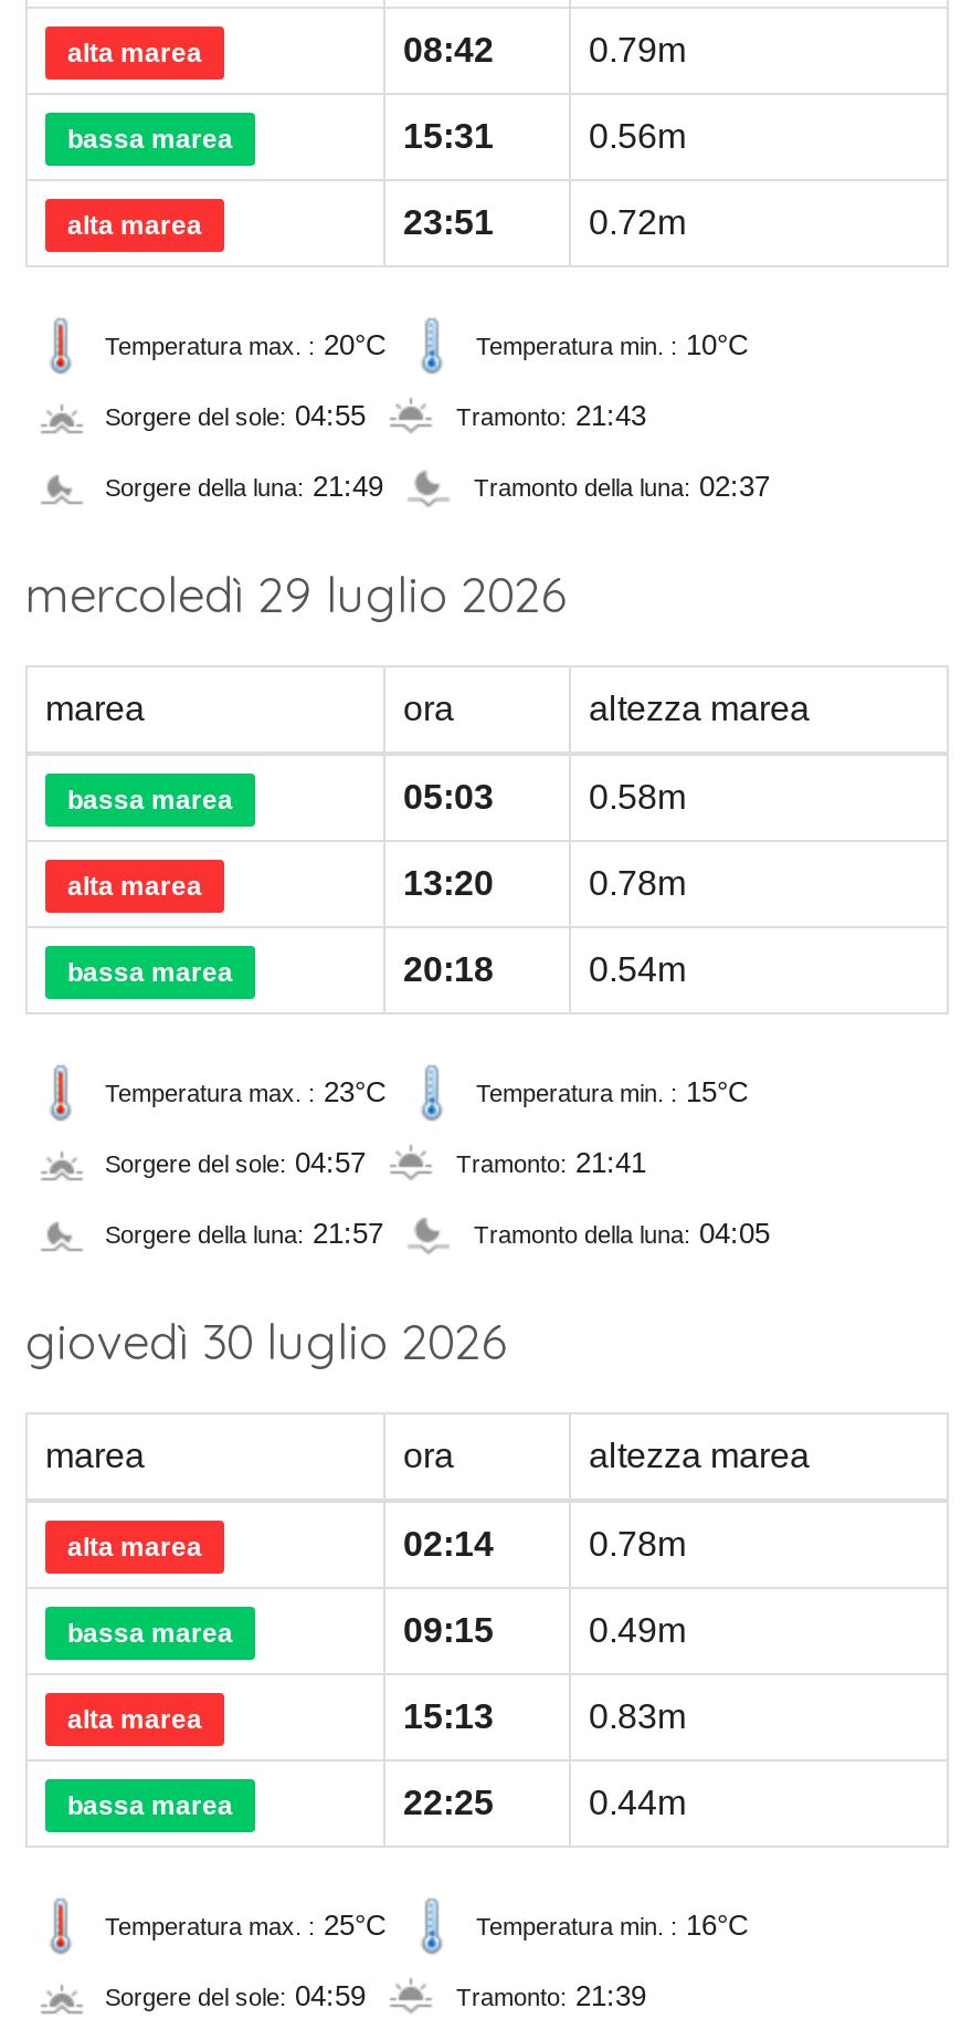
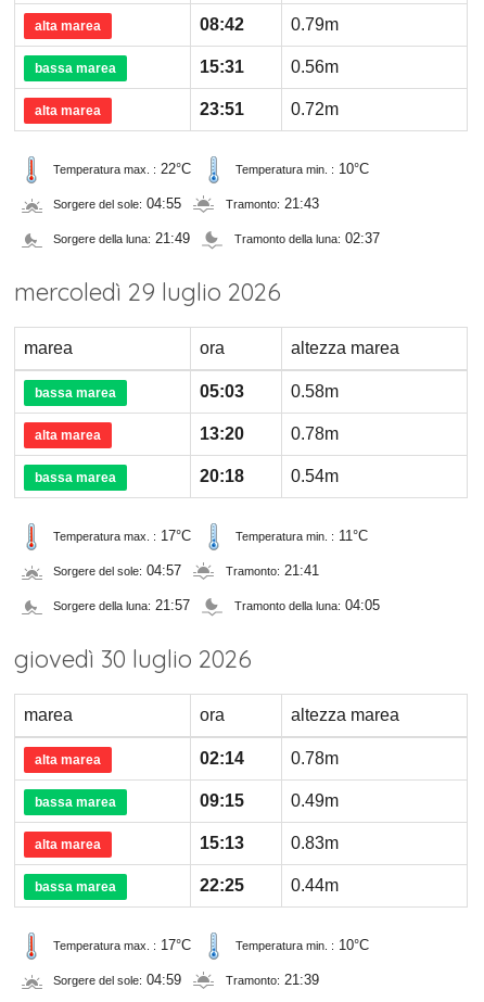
- Temperatura max. : 20°C
+ Temperatura max. : 22°C

- Temperatura max. : 23°C
+ Temperatura max. : 17°C

- Temperatura min. : 15°C
+ Temperatura min. : 11°C

- Temperatura max. : 25°C
+ Temperatura max. : 17°C

- Temperatura min. : 16°C
+ Temperatura min. : 10°C
